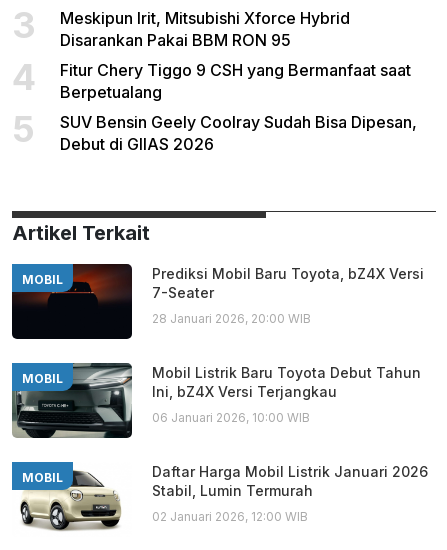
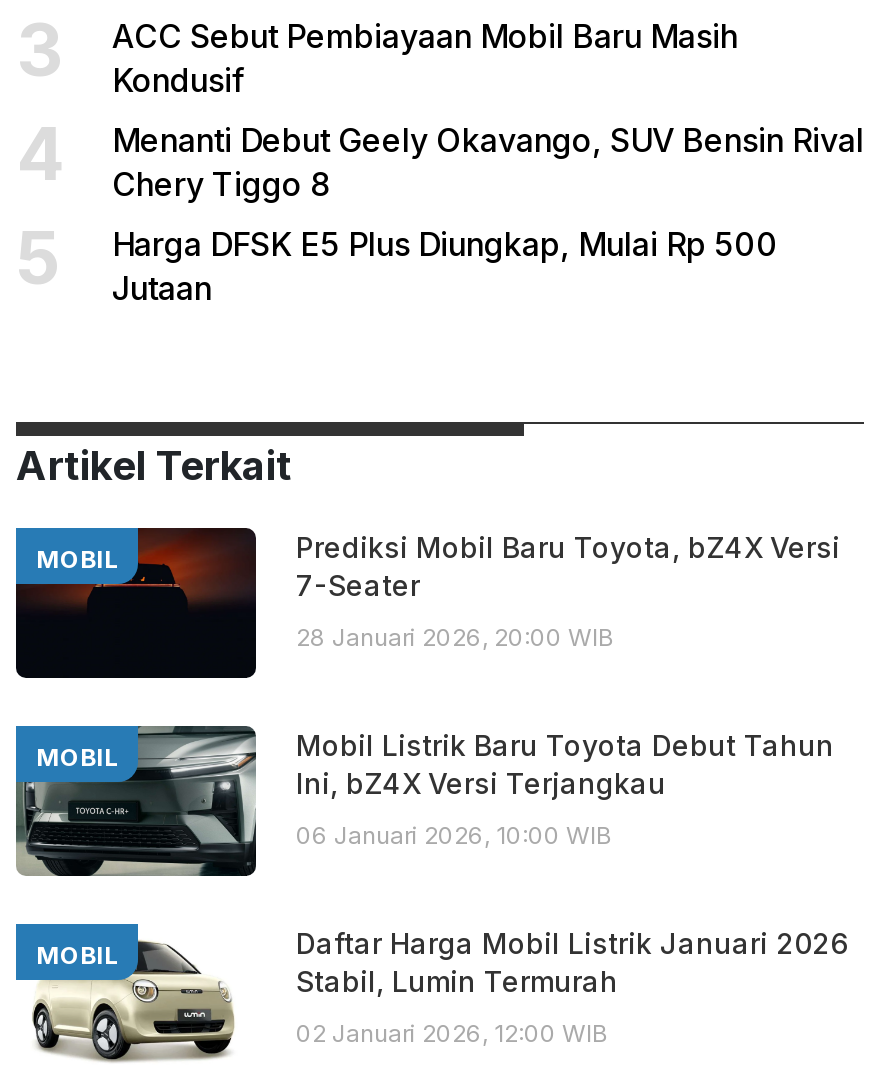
- Meskipun Irit, Mitsubishi Xforce Hybrid
- Disarankan Pakai BBM RON 95
+ ACC Sebut Pembiayaan Mobil Baru Masih
+ Kondusif

- Fitur Chery Tiggo 9 CSH yang Bermanfaat saat
- Berpetualang
+ Menanti Debut Geely Okavango, SUV Bensin Rival
+ Chery Tiggo 8

- SUV Bensin Geely Coolray Sudah Bisa Dipesan,
- Debut di GIIAS 2026
+ Harga DFSK E5 Plus Diungkap, Mulai Rp 500
+ Jutaan
